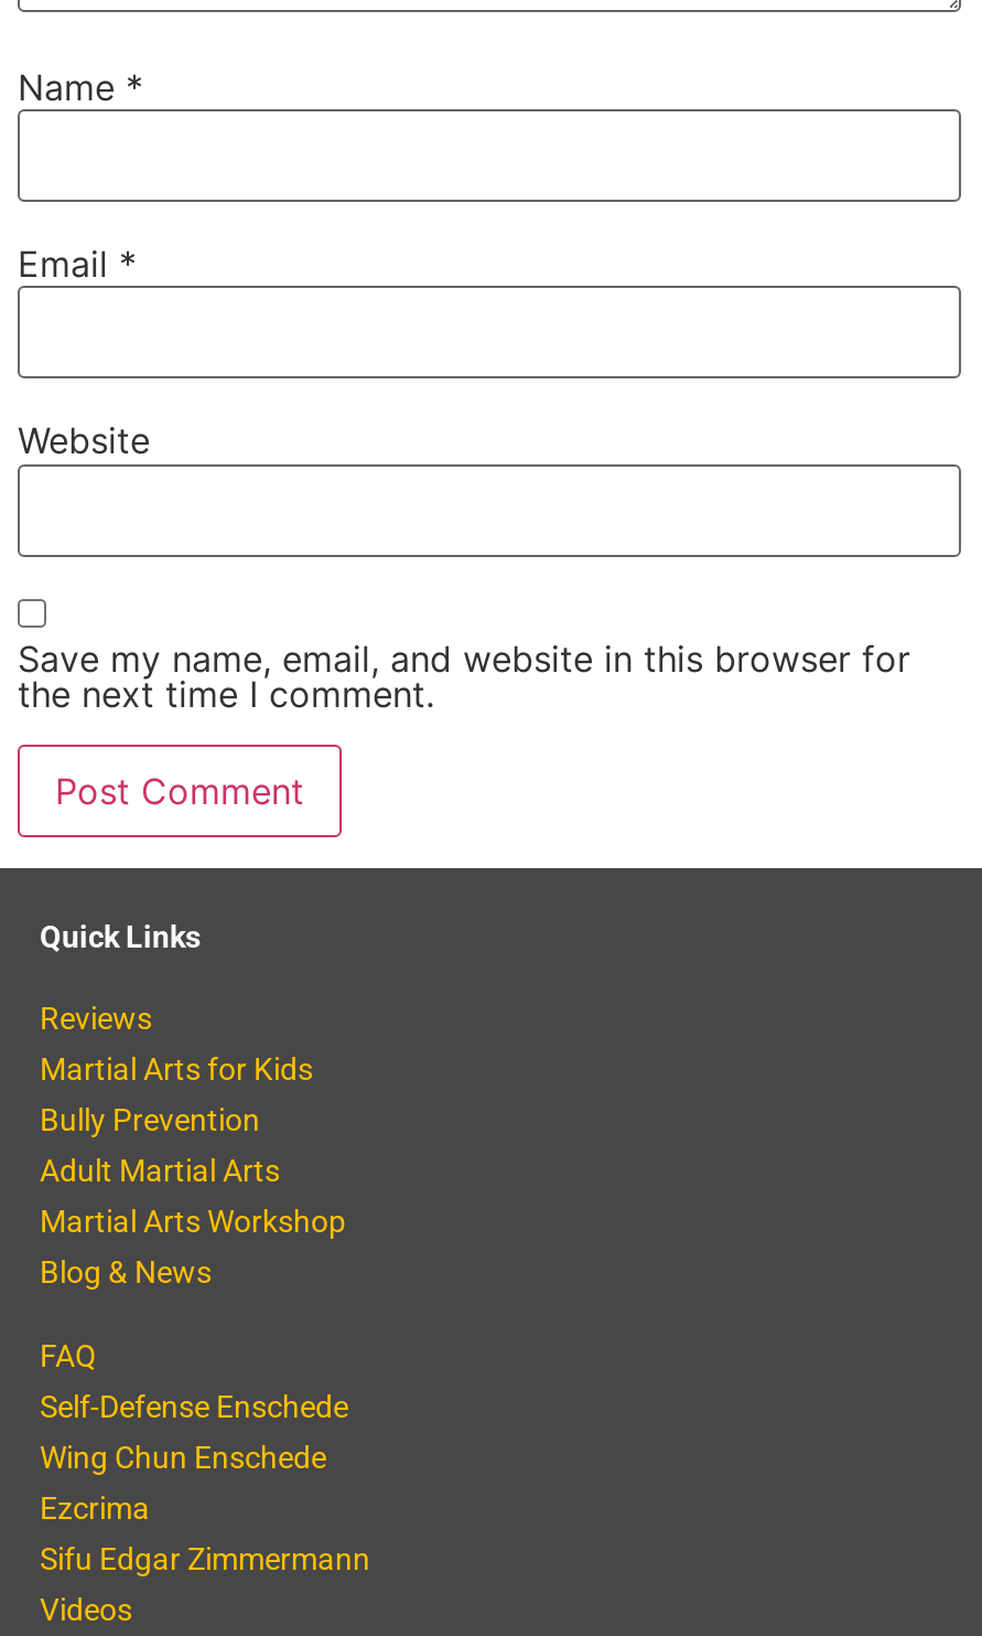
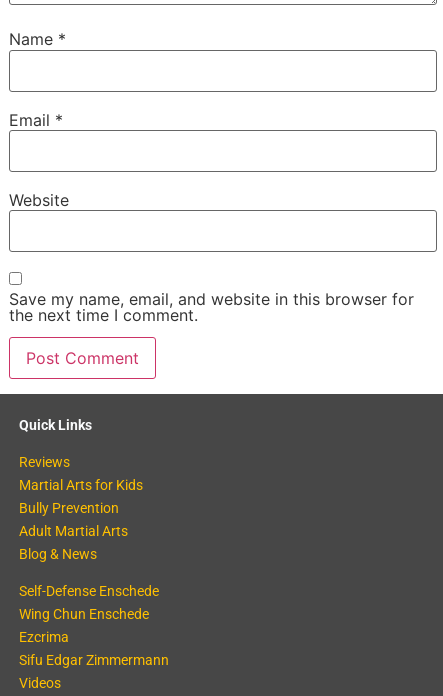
- Martial Arts Workshop

- FAQ
